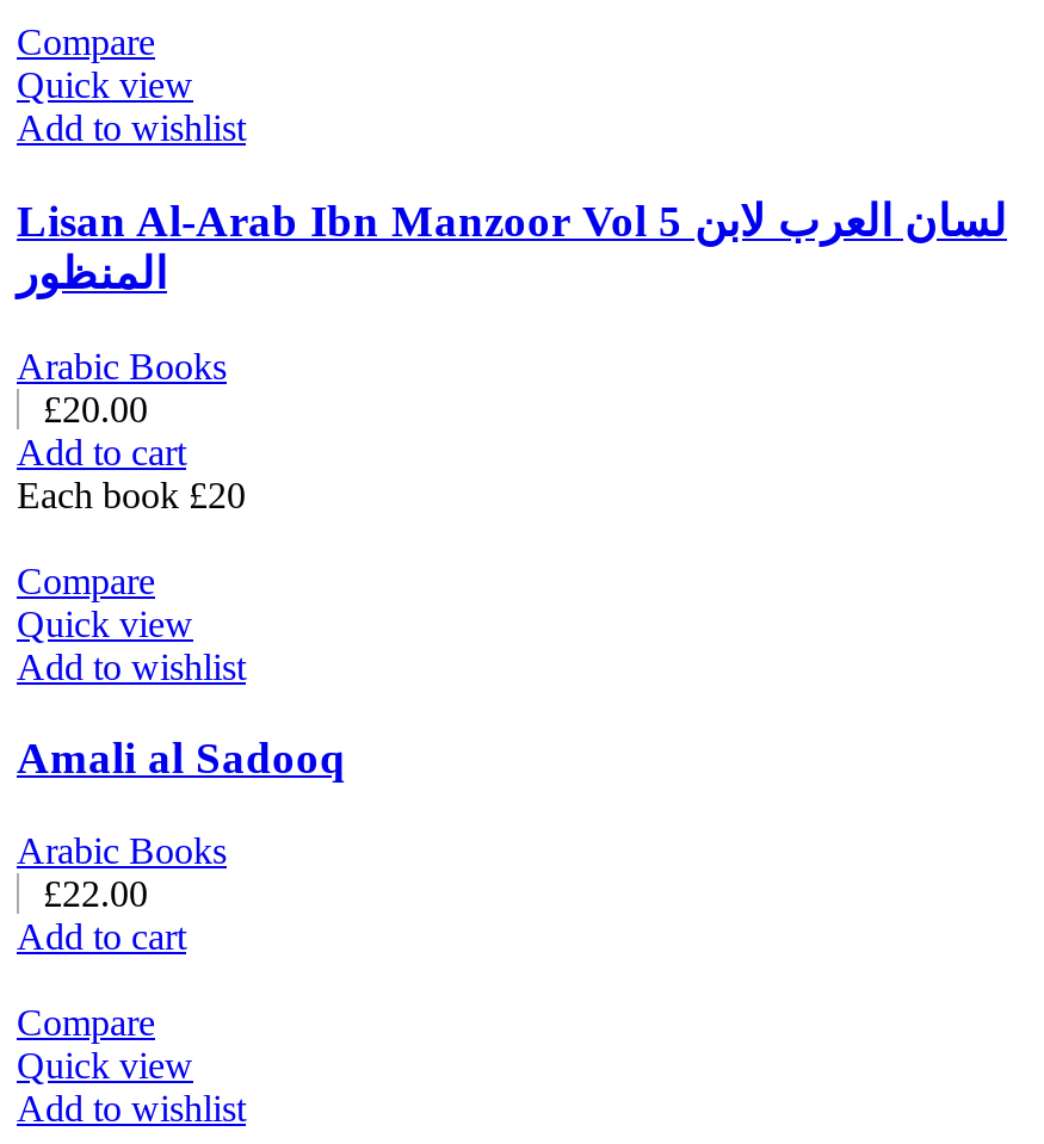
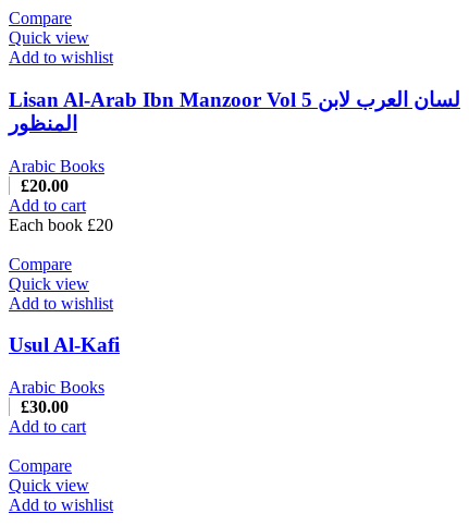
- Amali al Sadooq
+ Usul Al-Kafi

- £22.00
+ £30.00
